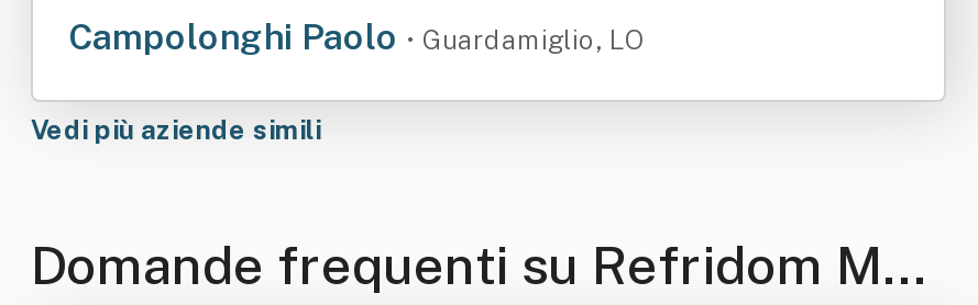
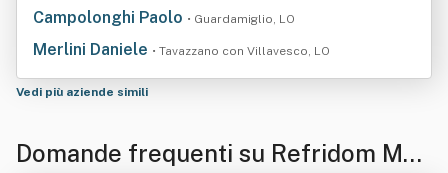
+ Merlini Daniele • Tavazzano con Villavesco, LO
